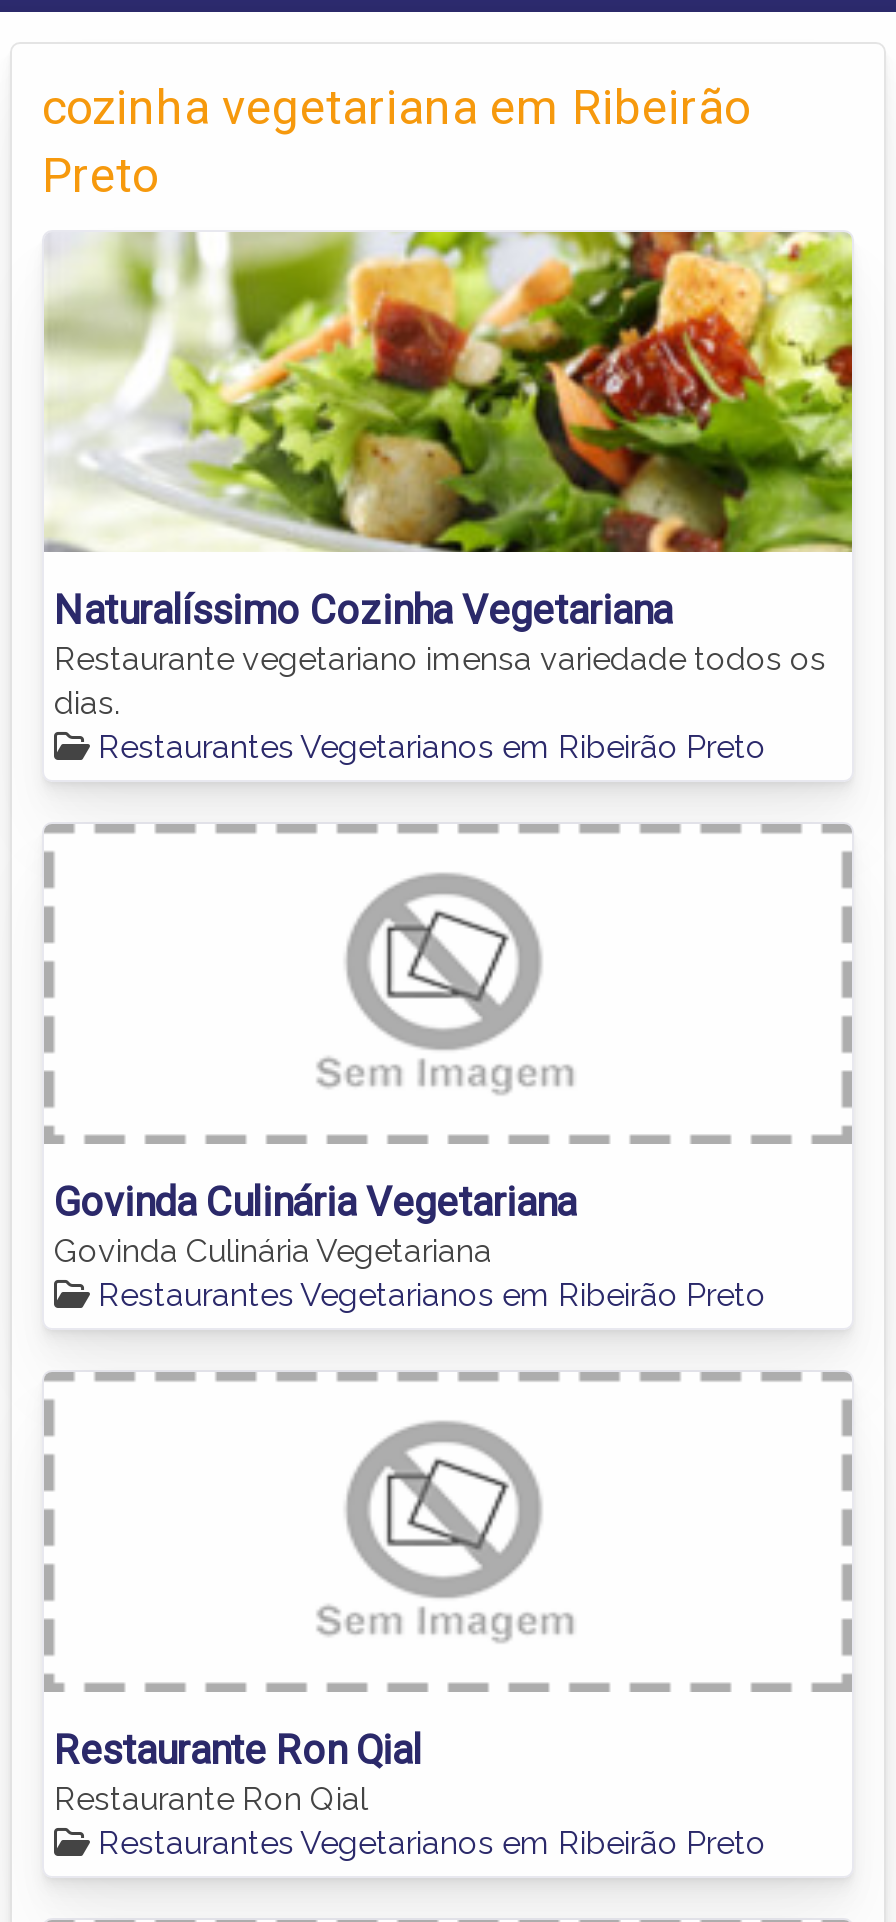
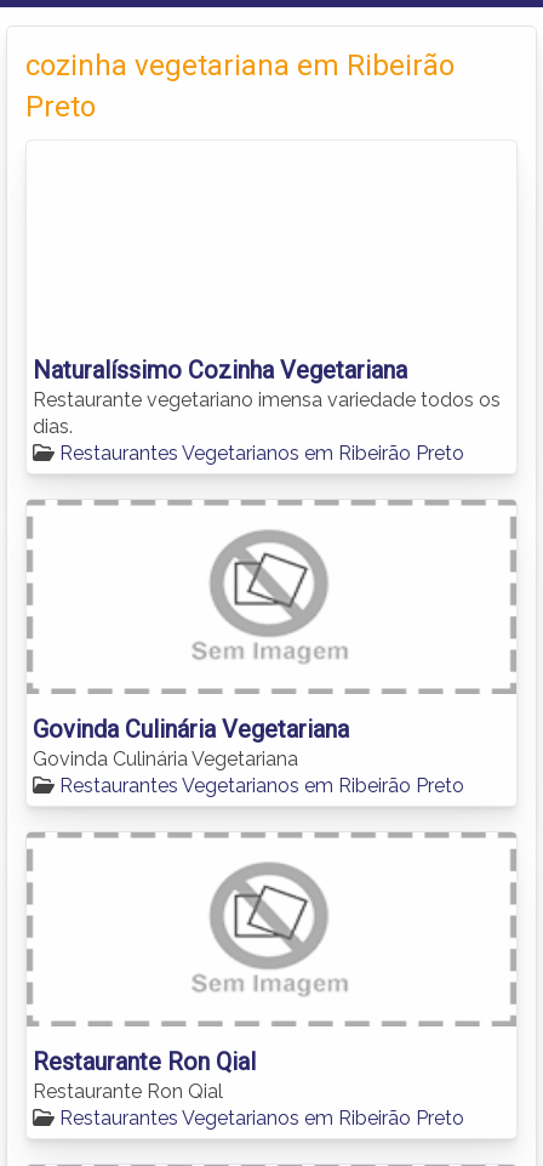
- [image]
